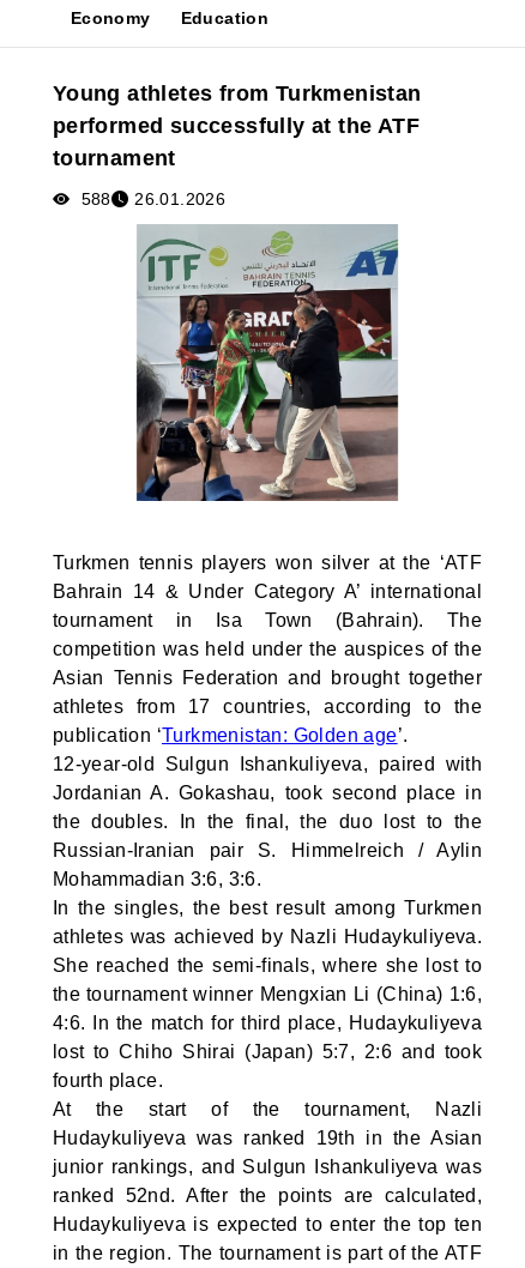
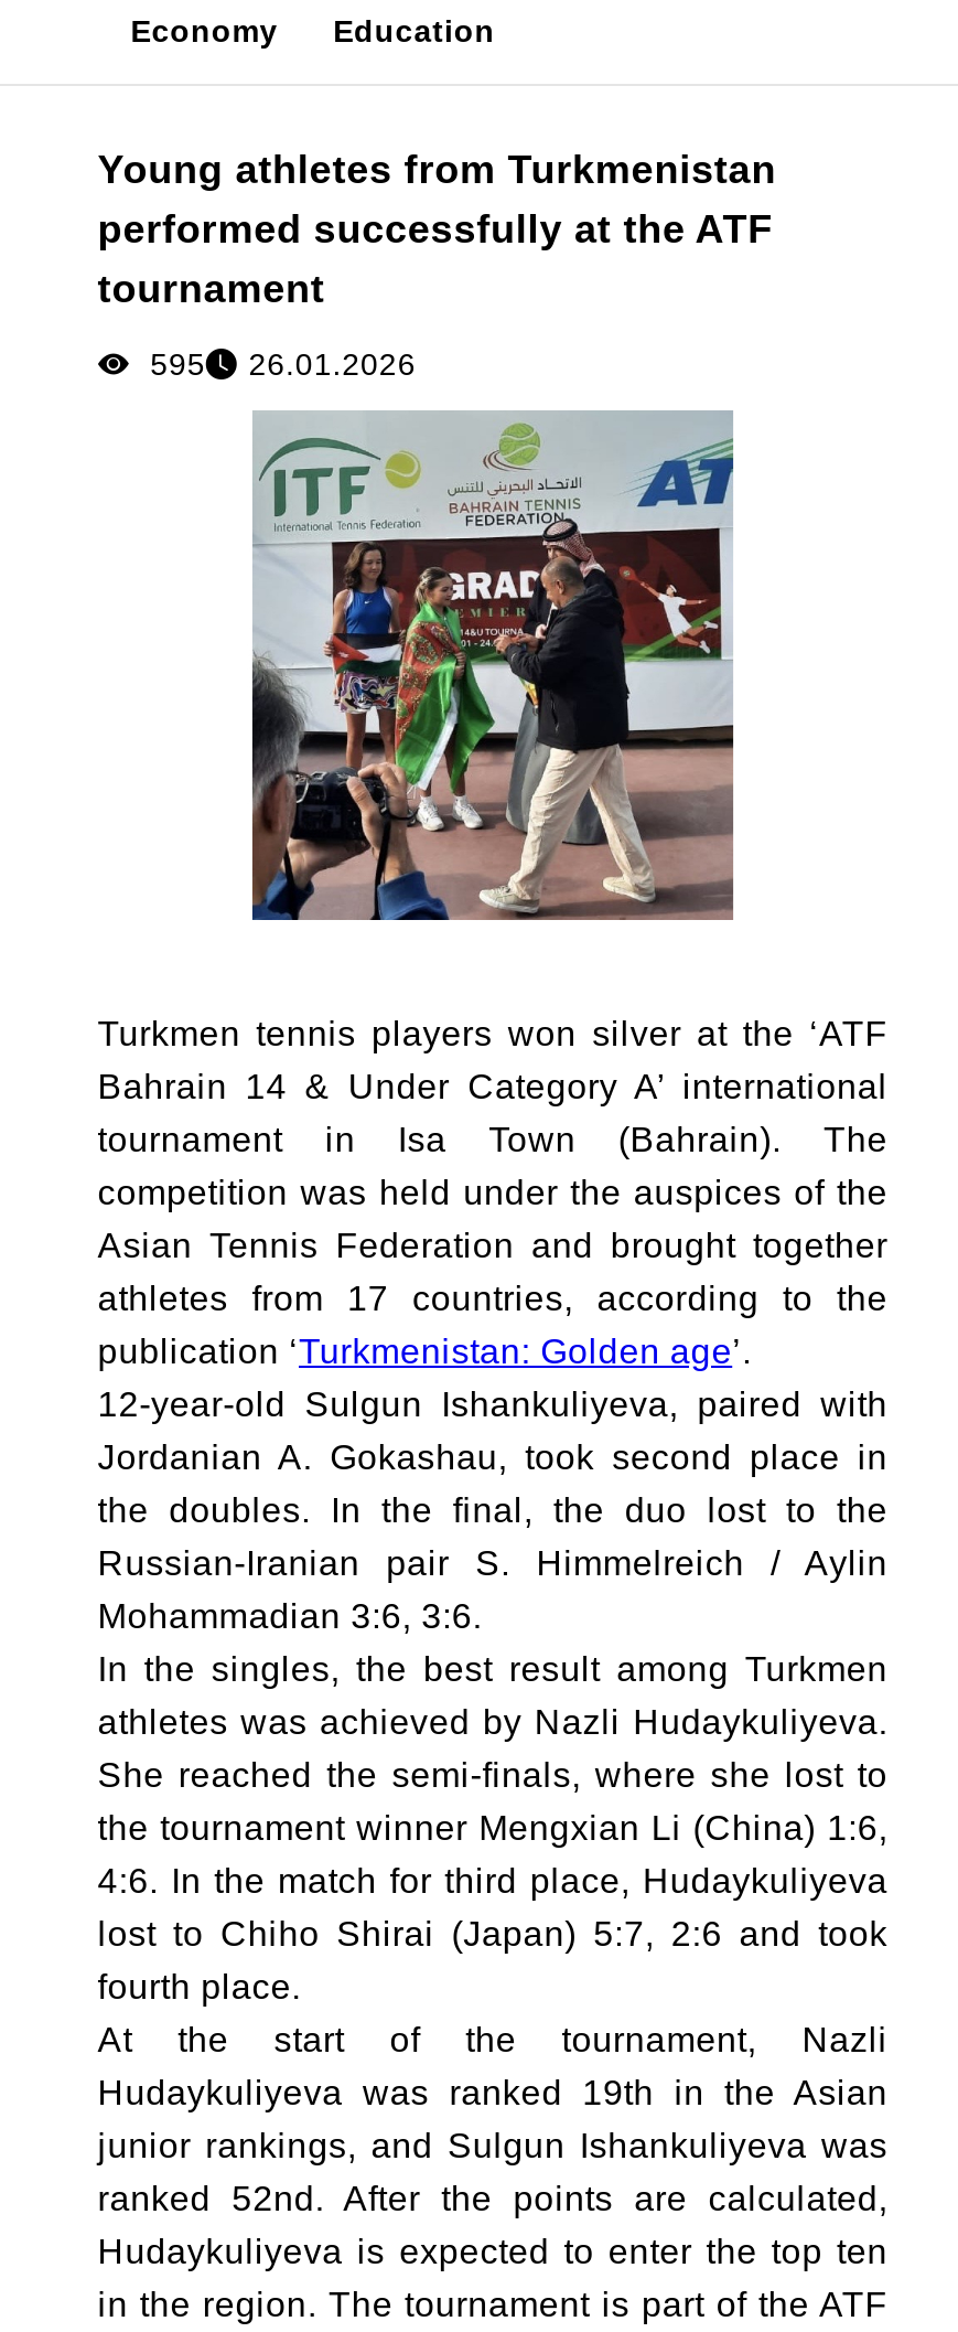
- 588 26.01.2026
+ 595 26.01.2026
